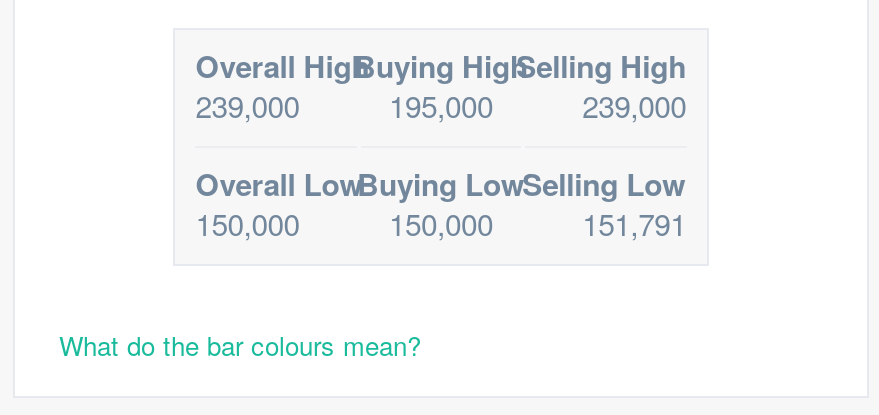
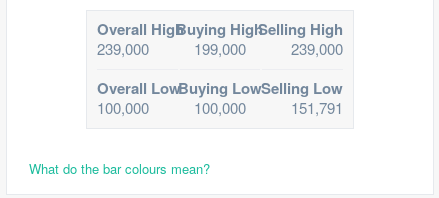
- 195,000
+ 199,000

- 150,000
+ 100,000

- 150,000
+ 100,000
